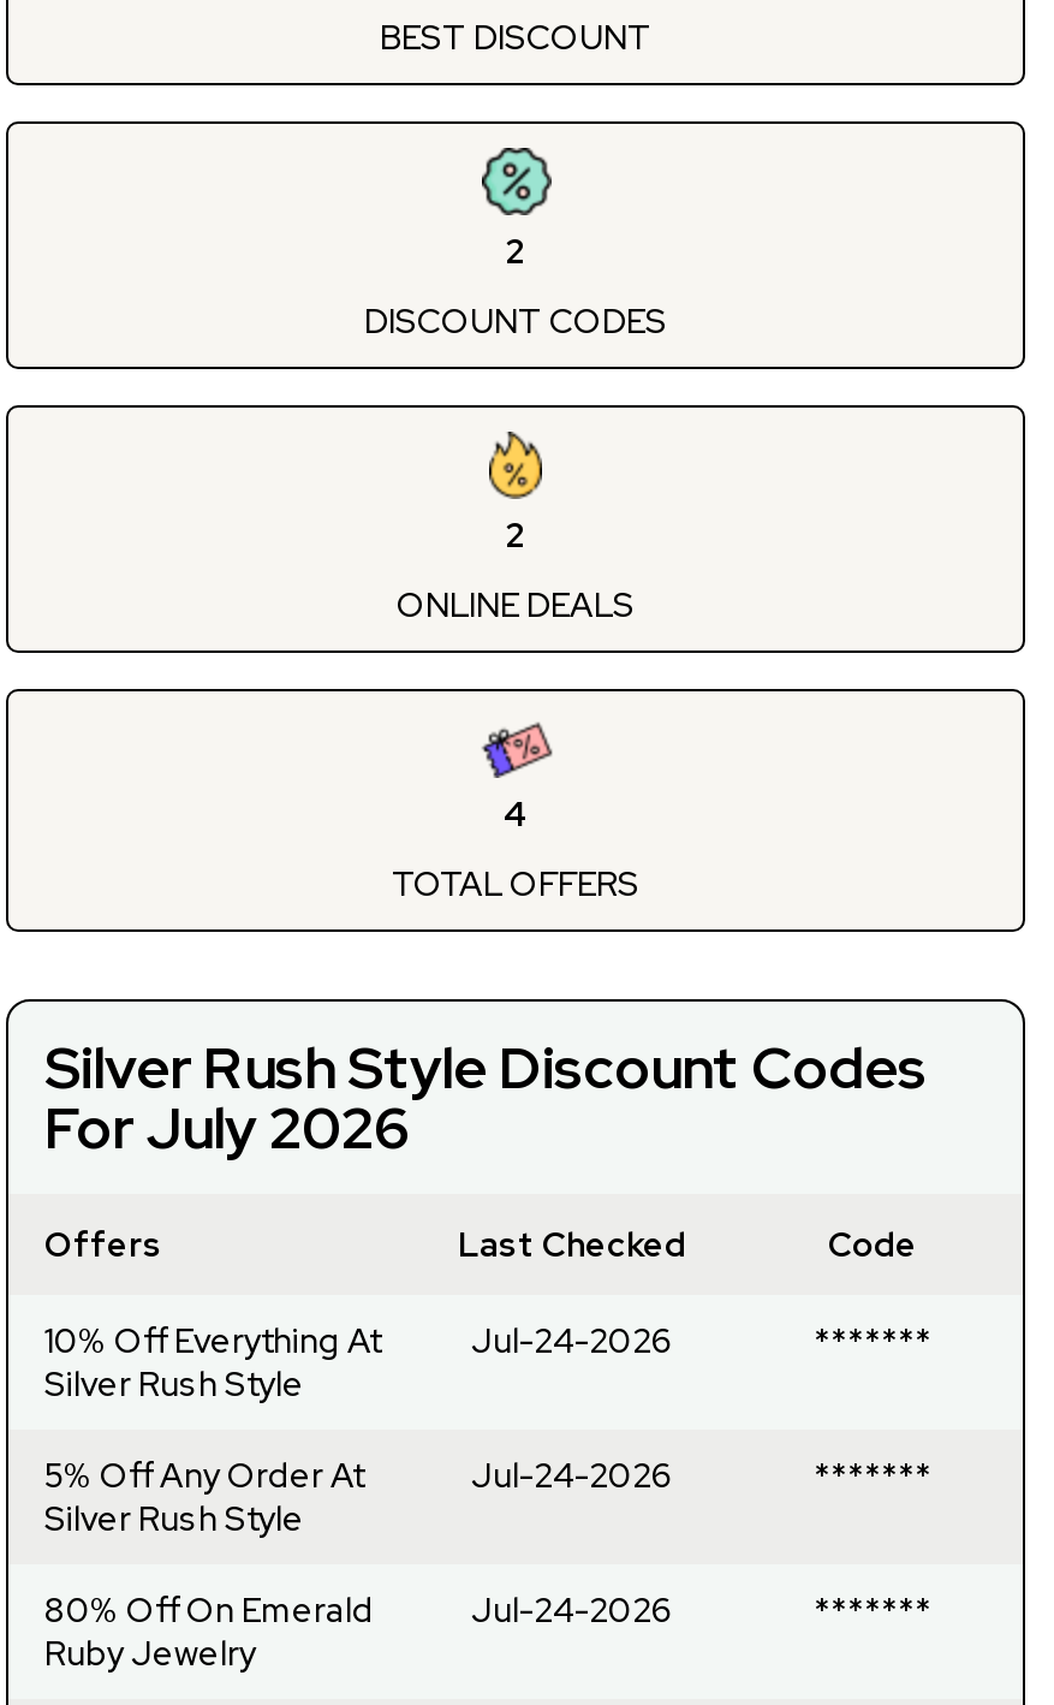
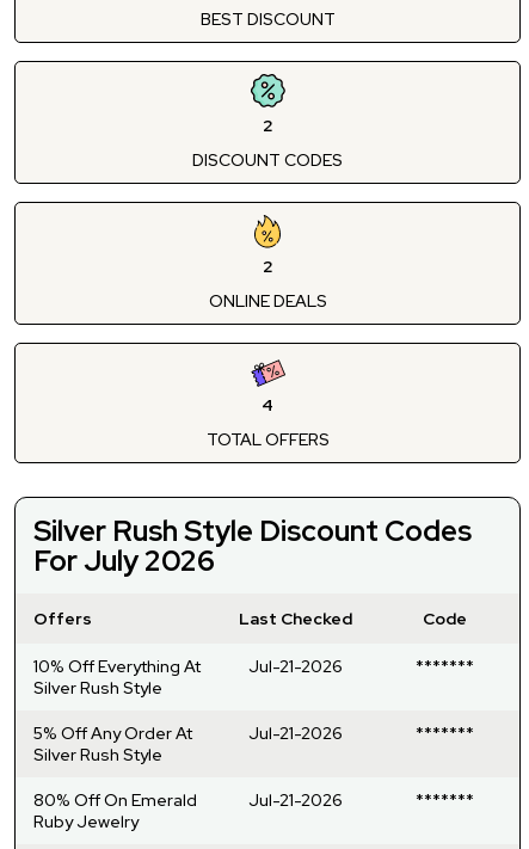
- Jul-24-2026
+ Jul-21-2026

- Jul-24-2026
+ Jul-21-2026

- Jul-24-2026
+ Jul-21-2026
